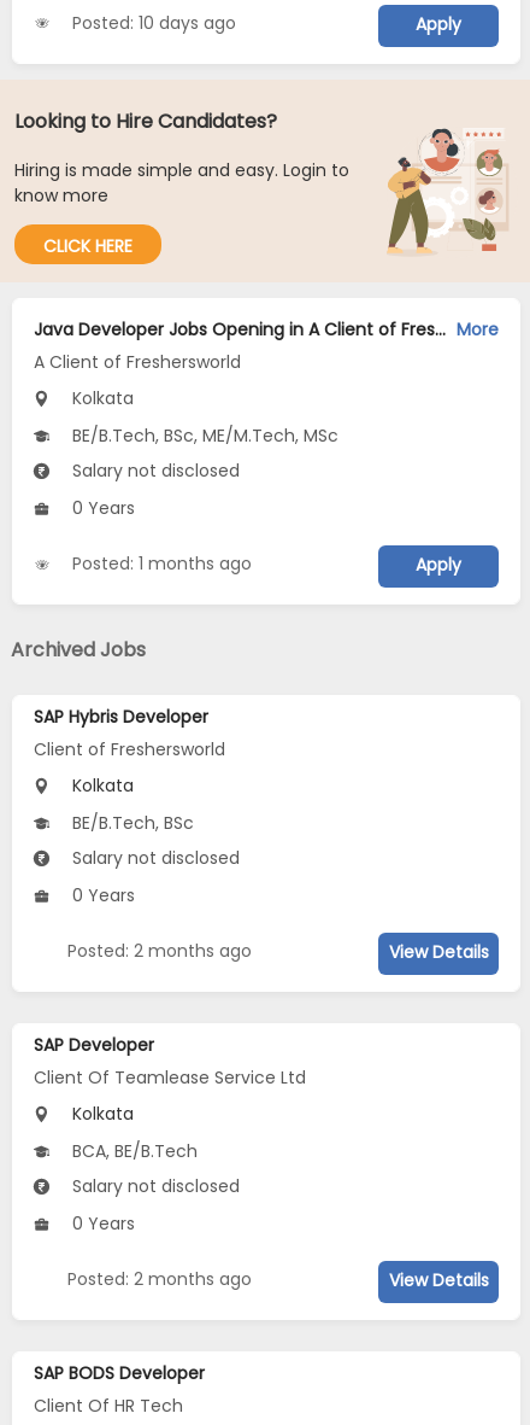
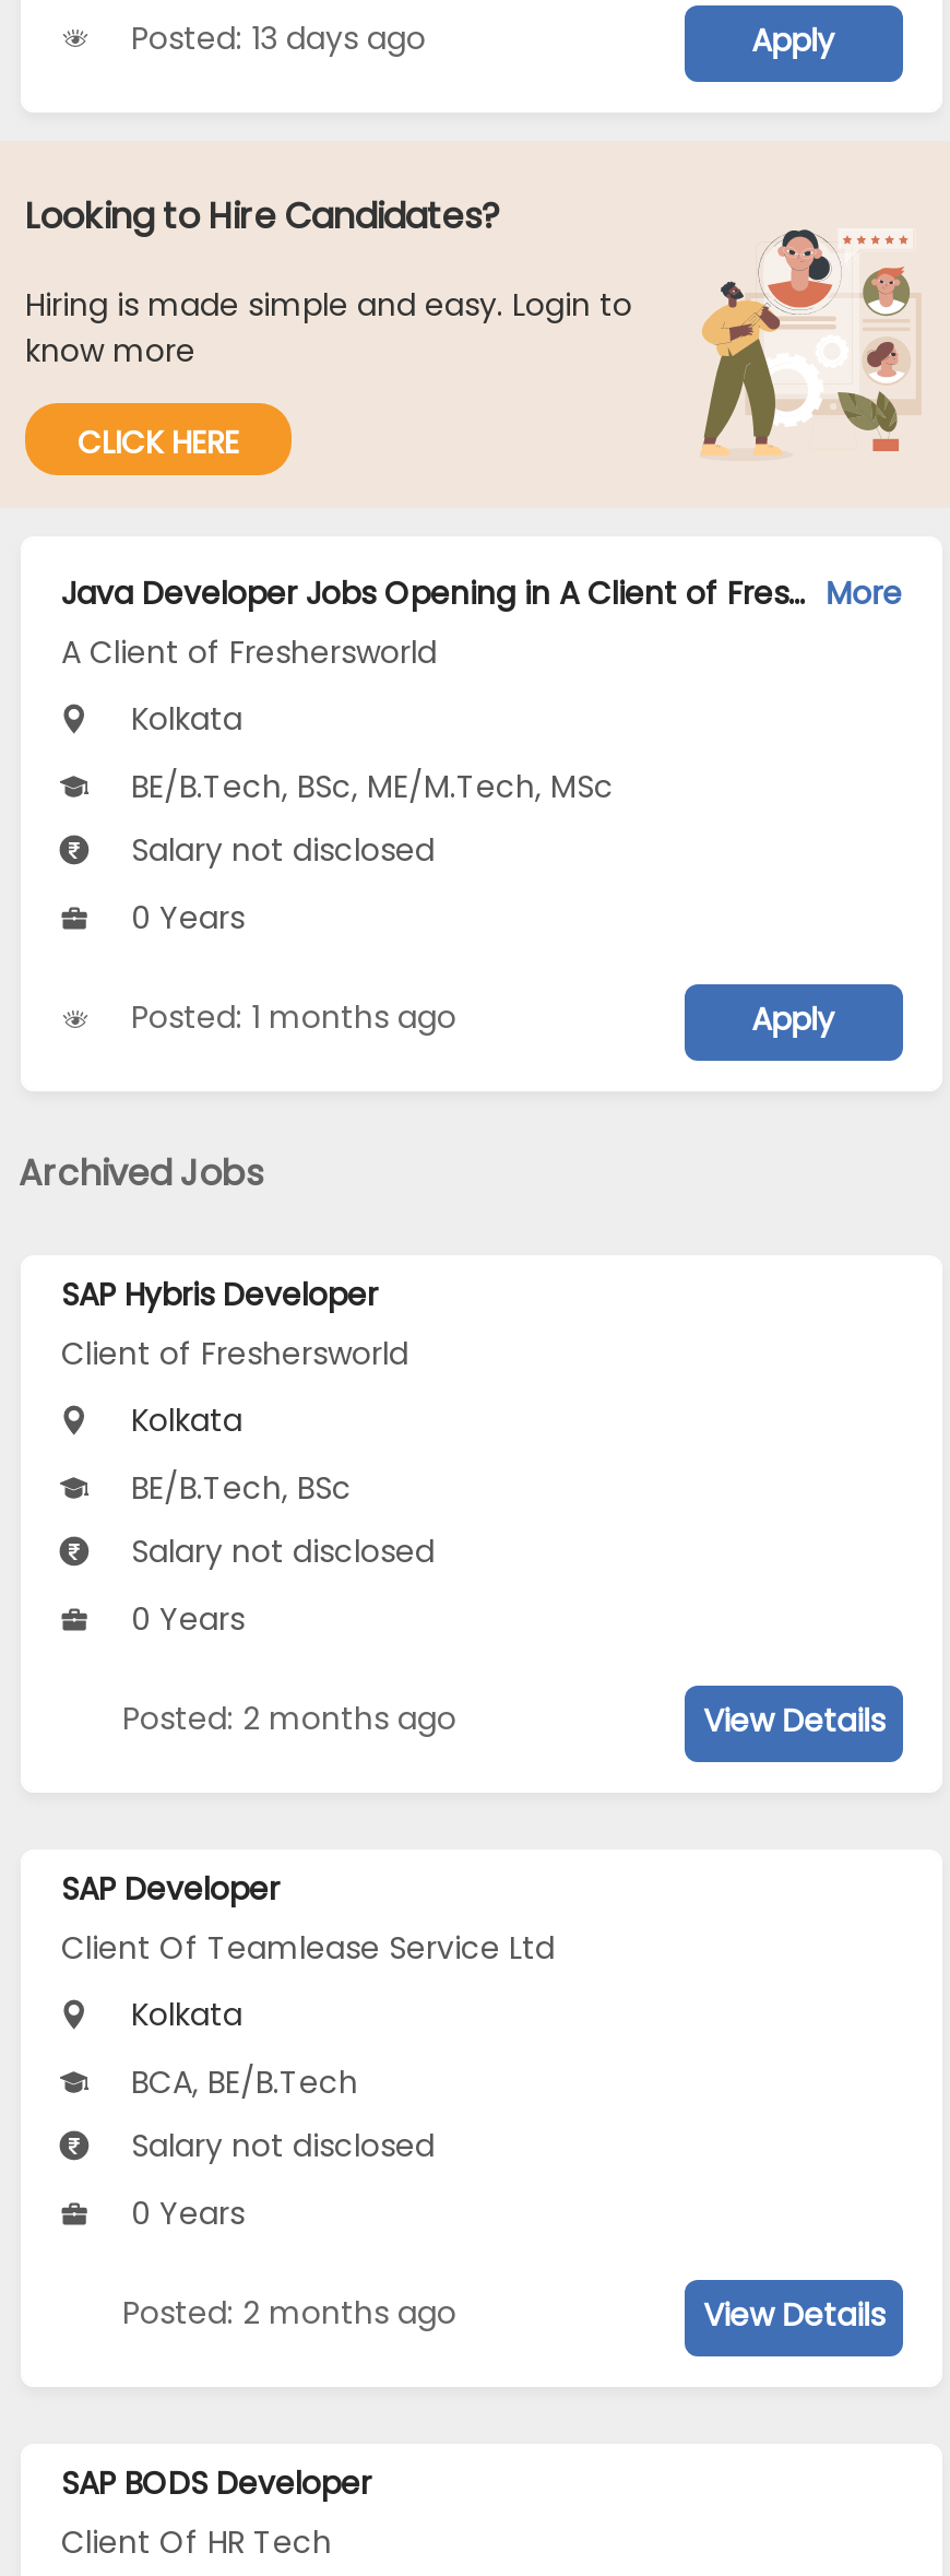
- Posted: 10 days ago
+ Posted: 13 days ago
